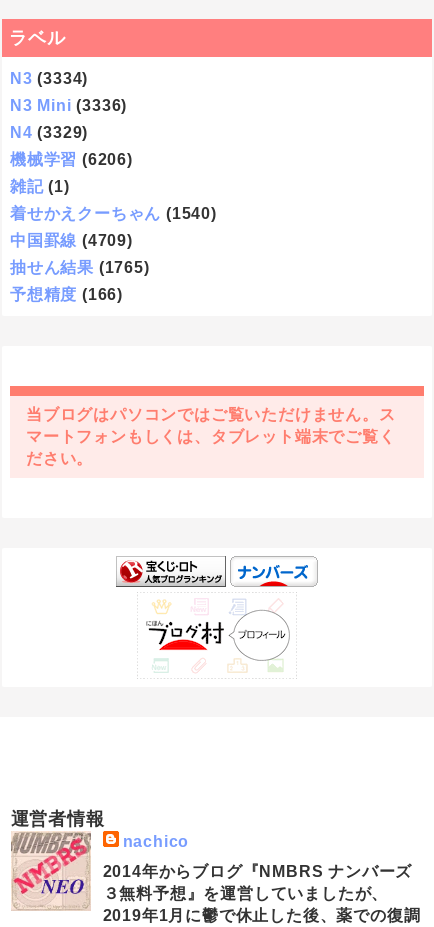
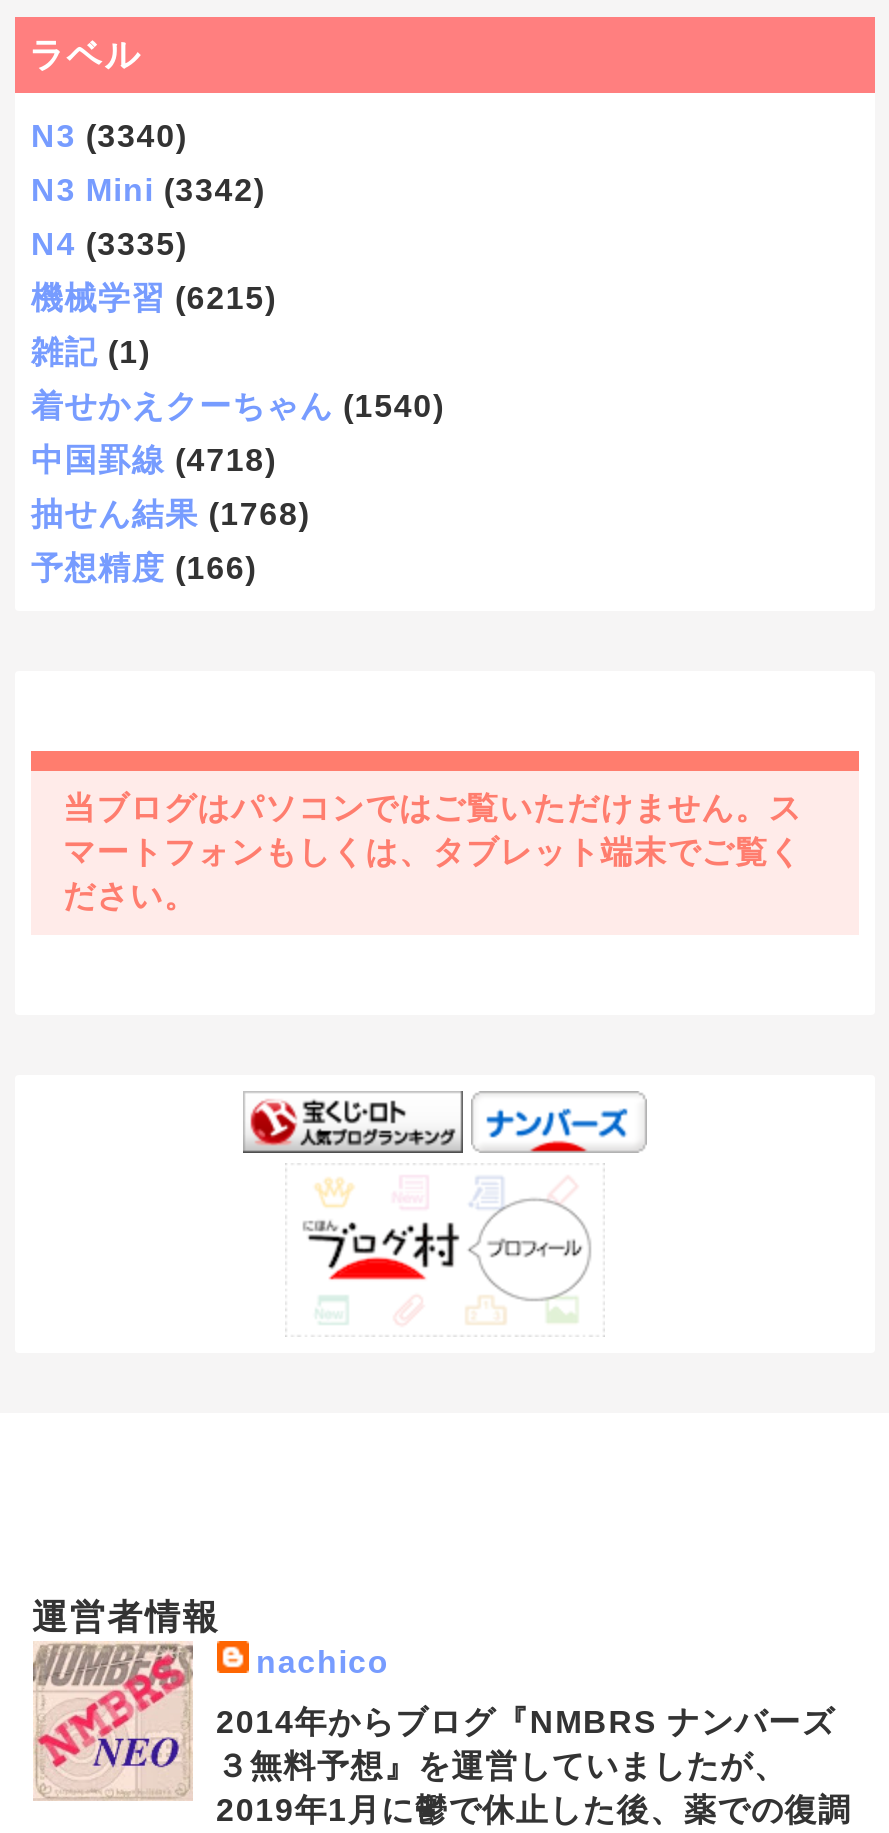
- N3 (3334)
+ N3 (3340)

- N3 Mini (3336)
+ N3 Mini (3342)

- N4 (3329)
+ N4 (3335)

- 機械学習 (6206)
+ 機械学習 (6215)

- 中国罫線 (4709)
+ 中国罫線 (4718)

- 抽せん結果 (1765)
+ 抽せん結果 (1768)
